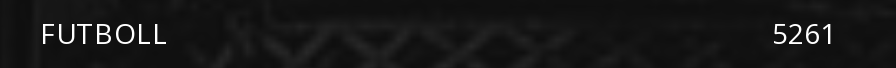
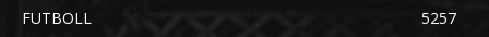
- 5261
+ 5257
